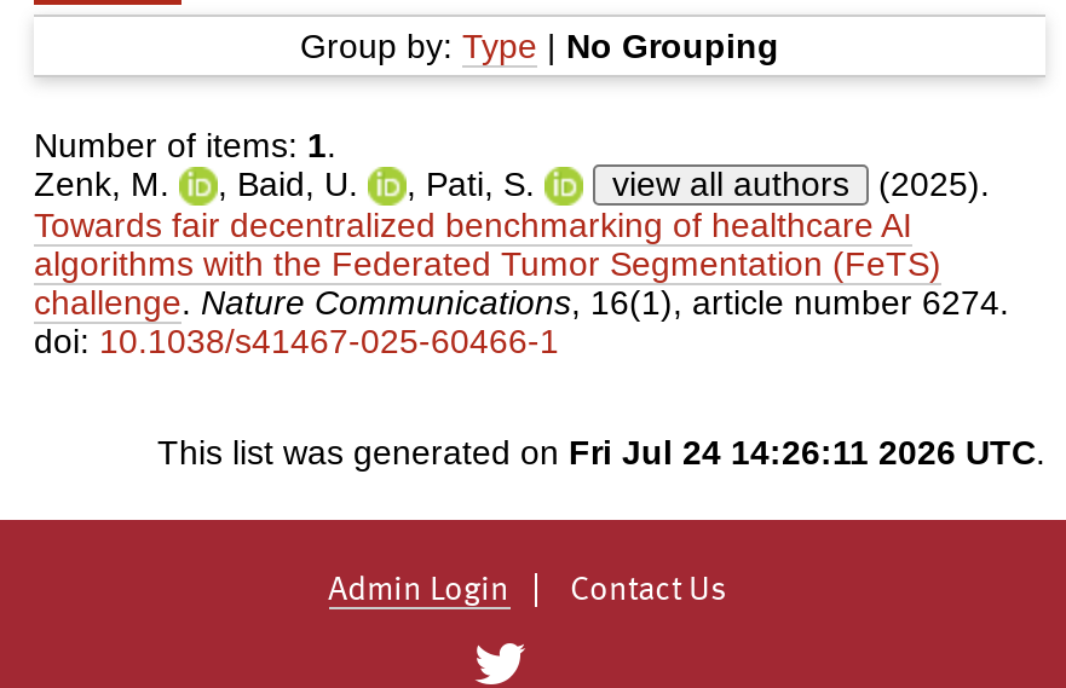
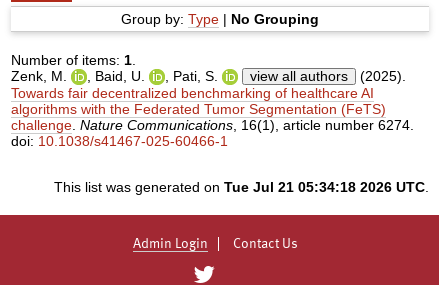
- This list was generated on Fri Jul 24 14:26:11 2026 UTC.
+ This list was generated on Tue Jul 21 05:34:18 2026 UTC.
